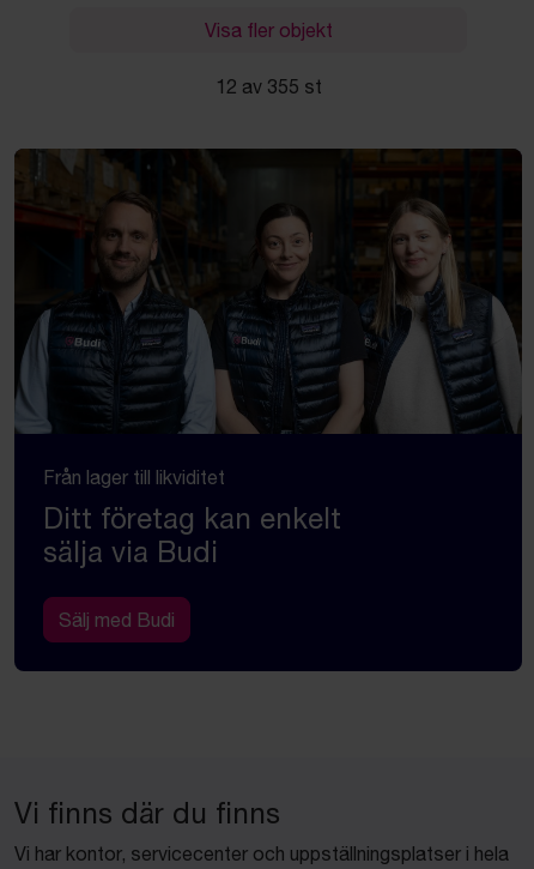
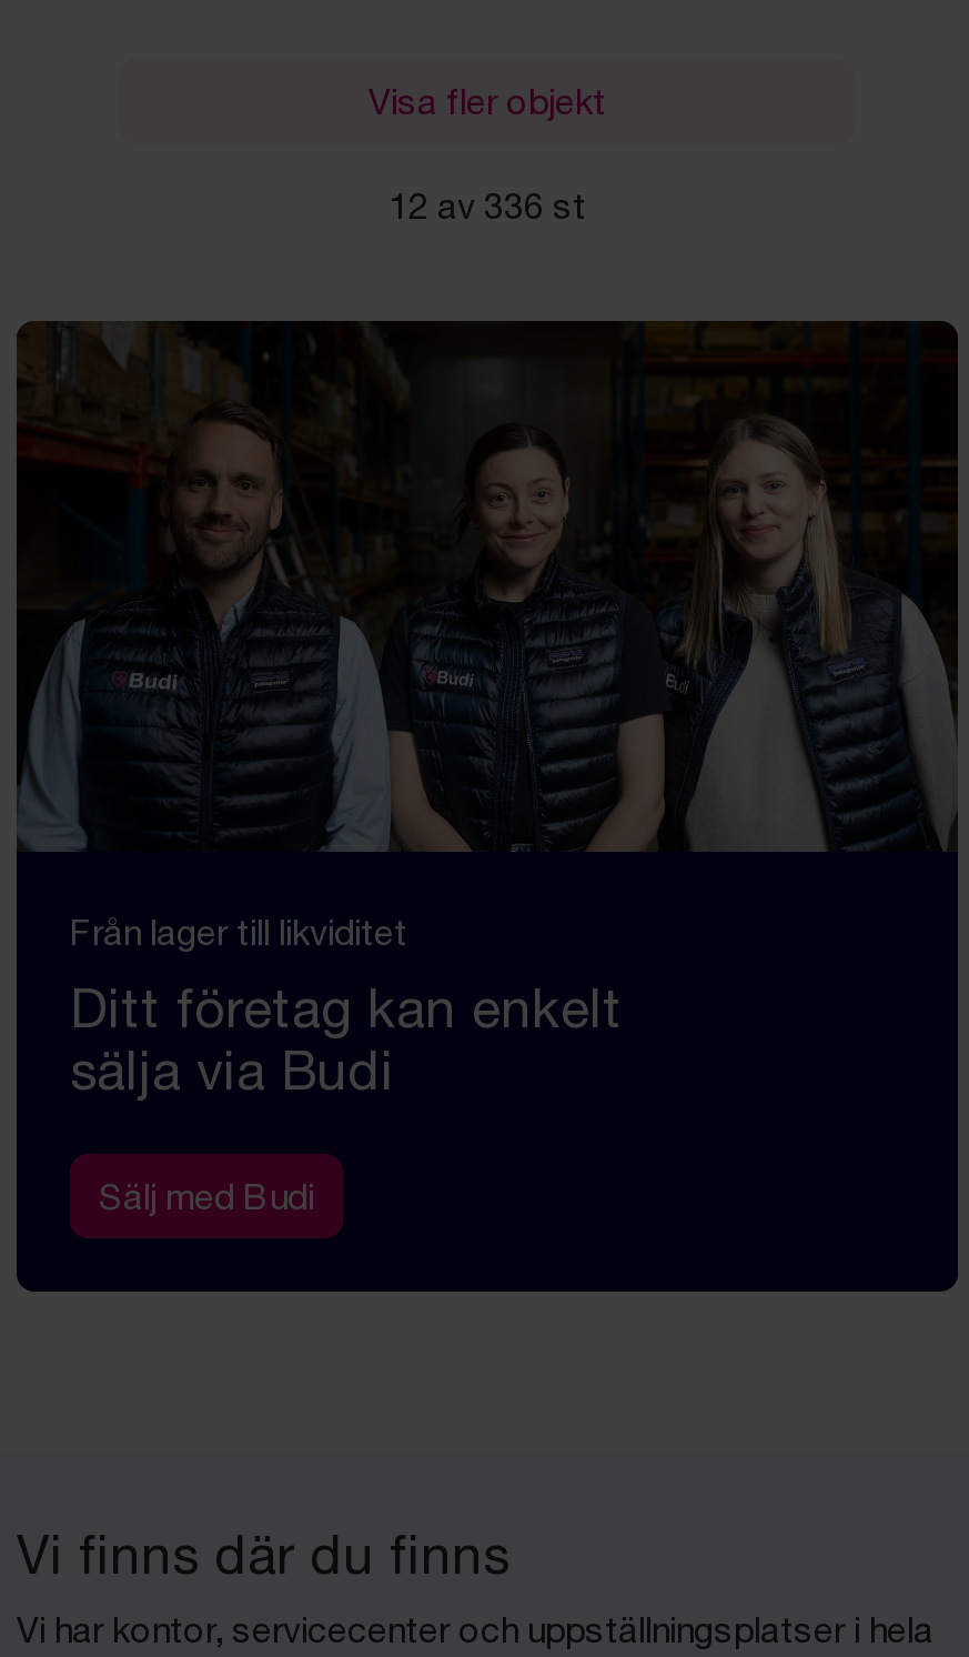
- 12 av 355 st
+ 12 av 336 st
